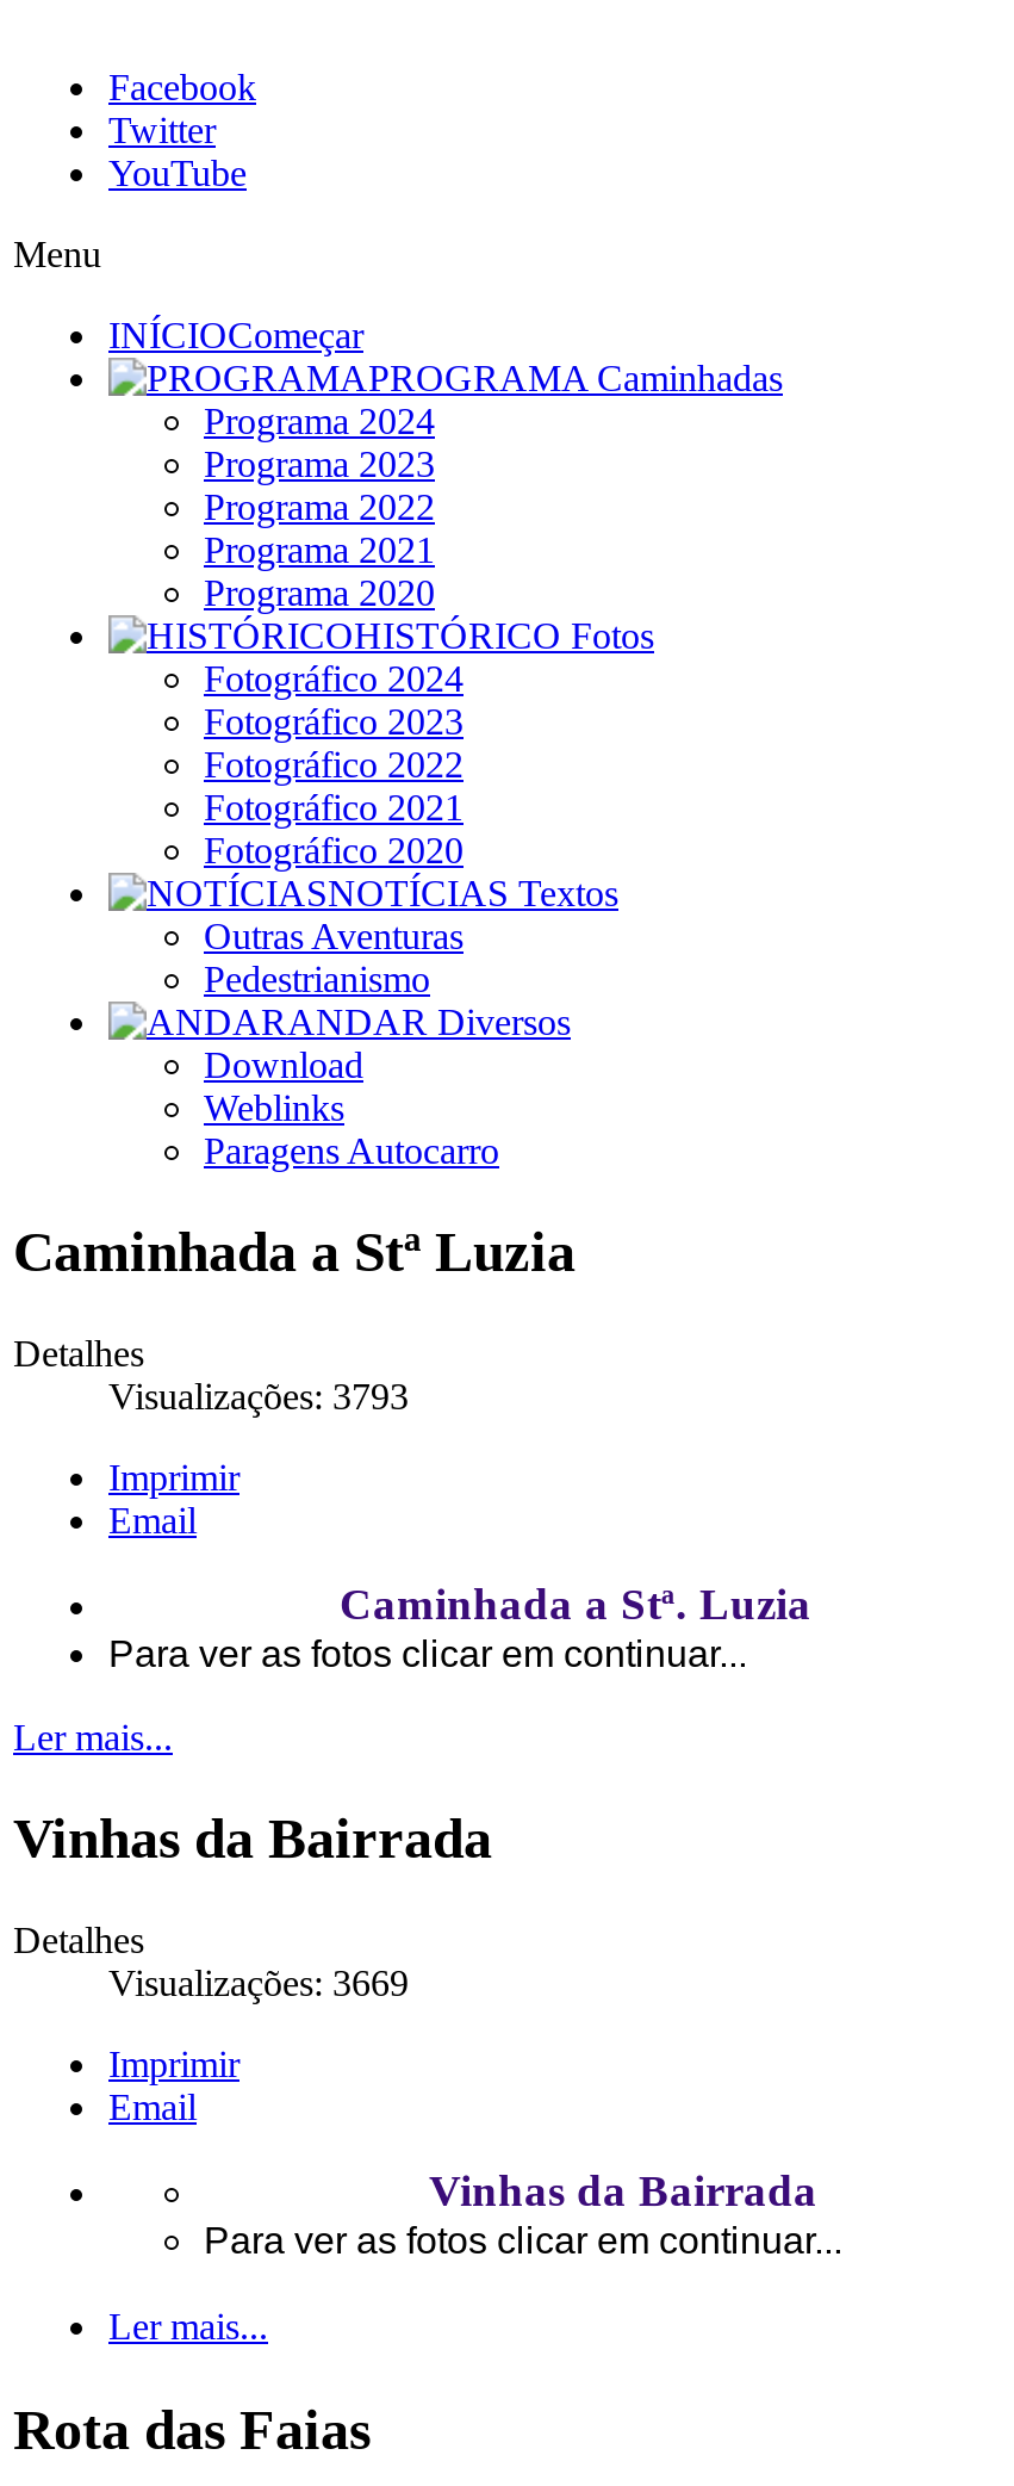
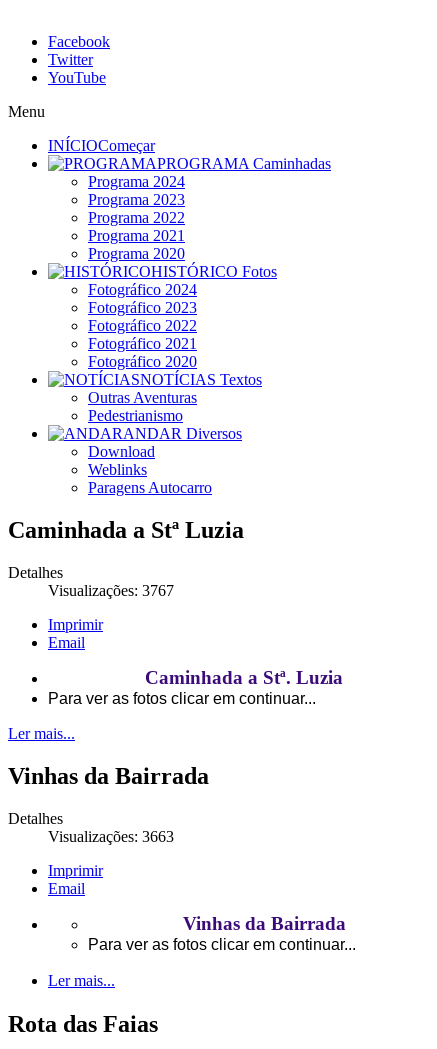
- Visualizações: 3793
+ Visualizações: 3767

- Visualizações: 3669
+ Visualizações: 3663
